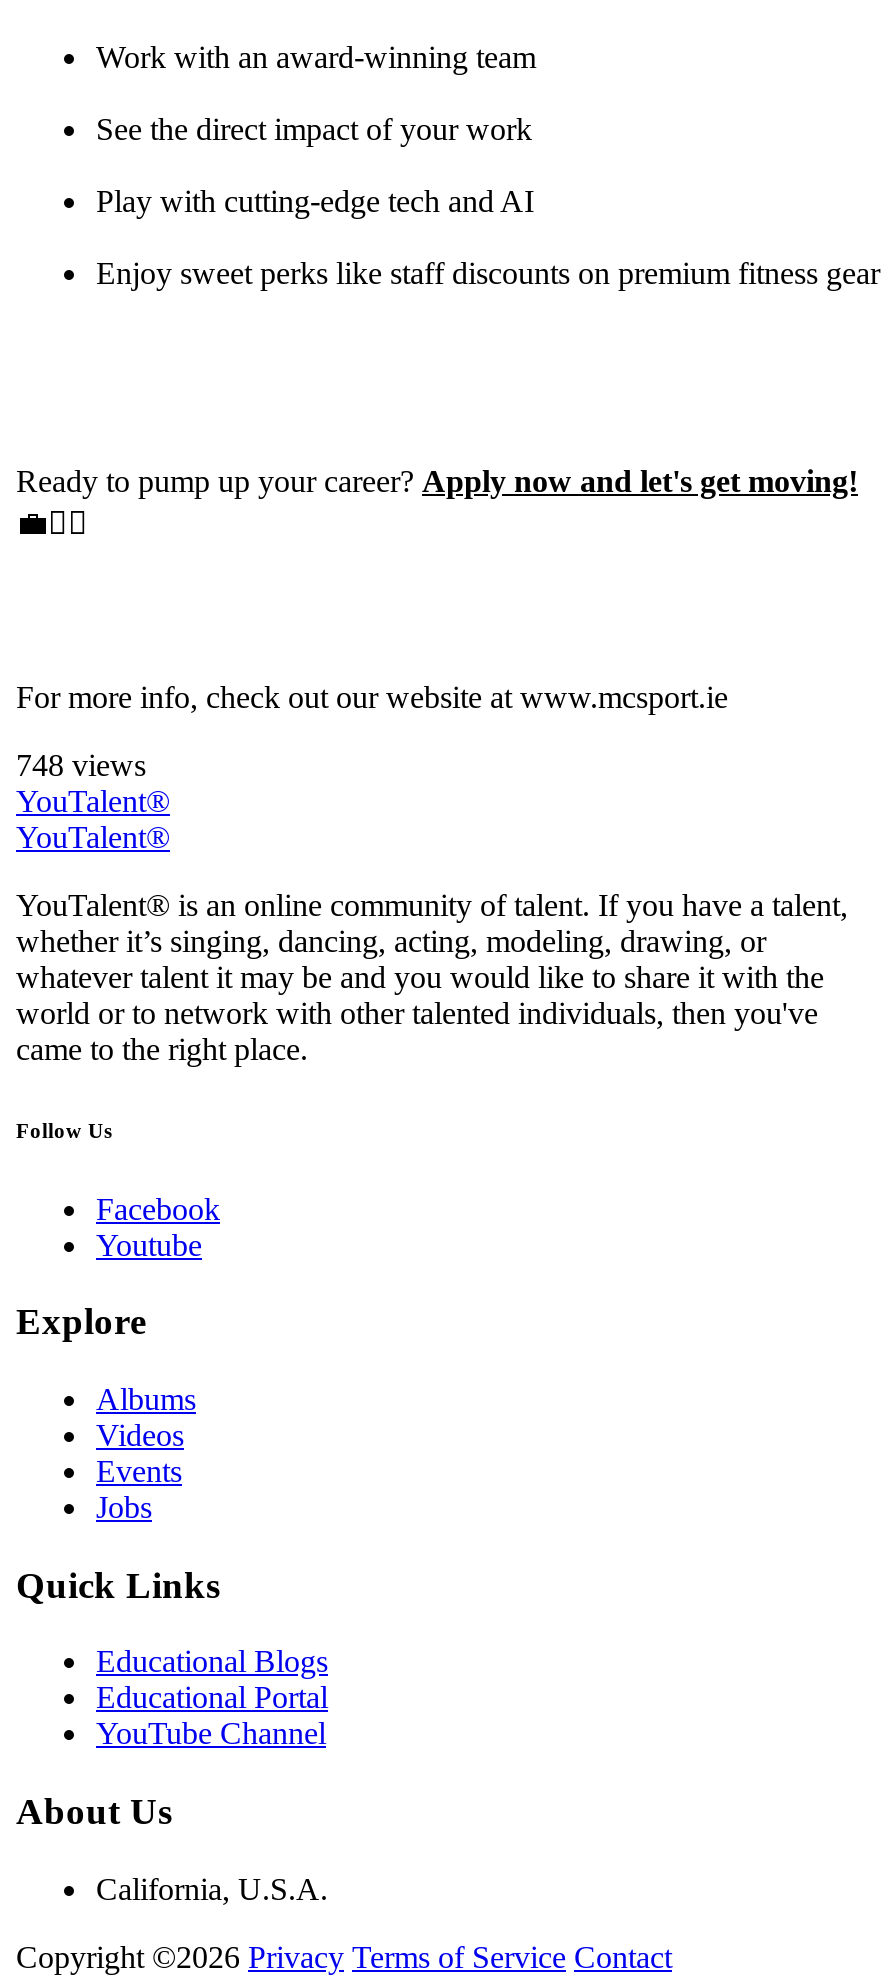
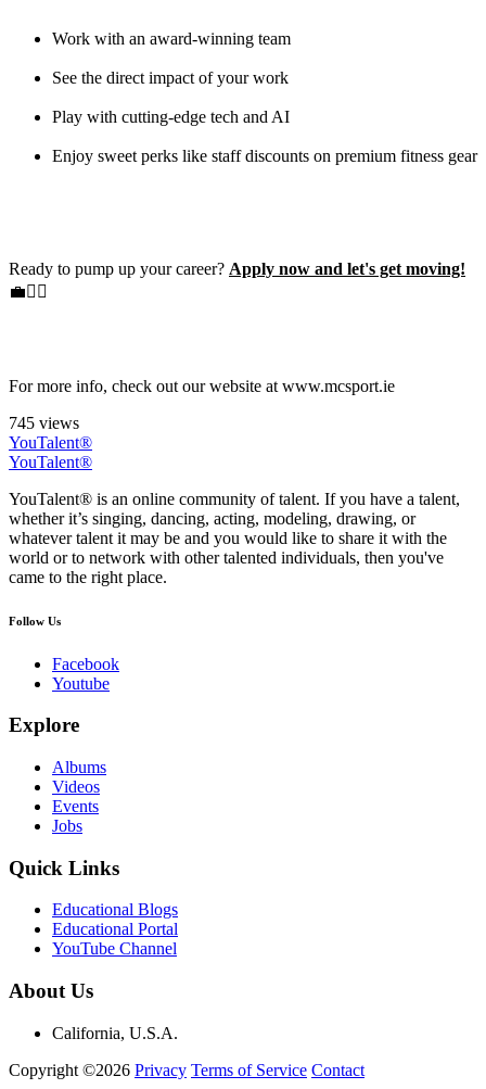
- 748 views
+ 745 views
